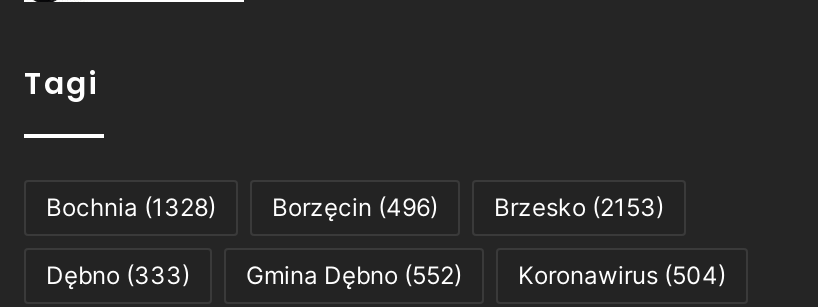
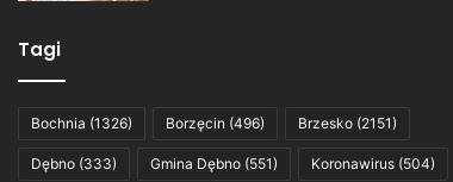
- Bochnia (1328)
+ Bochnia (1326)

- Brzesko (2153)
+ Brzesko (2151)

- Dębno (333) Gmina Dębno (552) Koronawirus (504)
+ Dębno (333) Gmina Dębno (551) Koronawirus (504)
